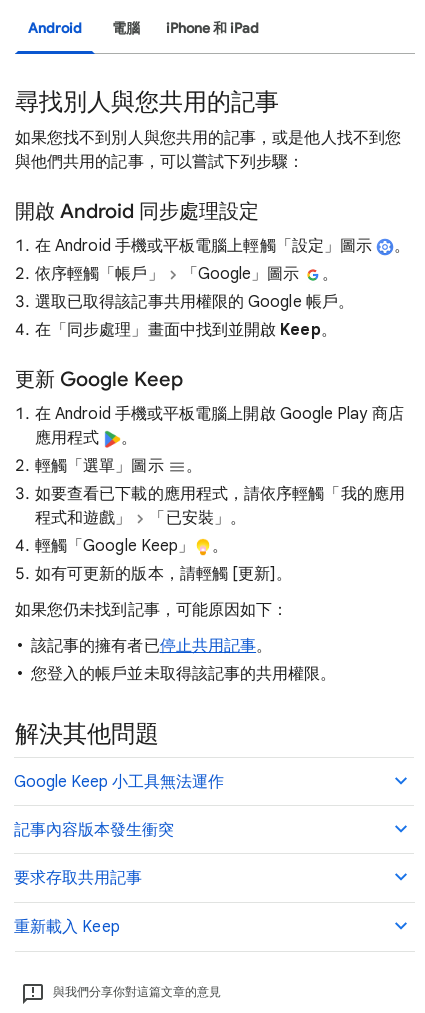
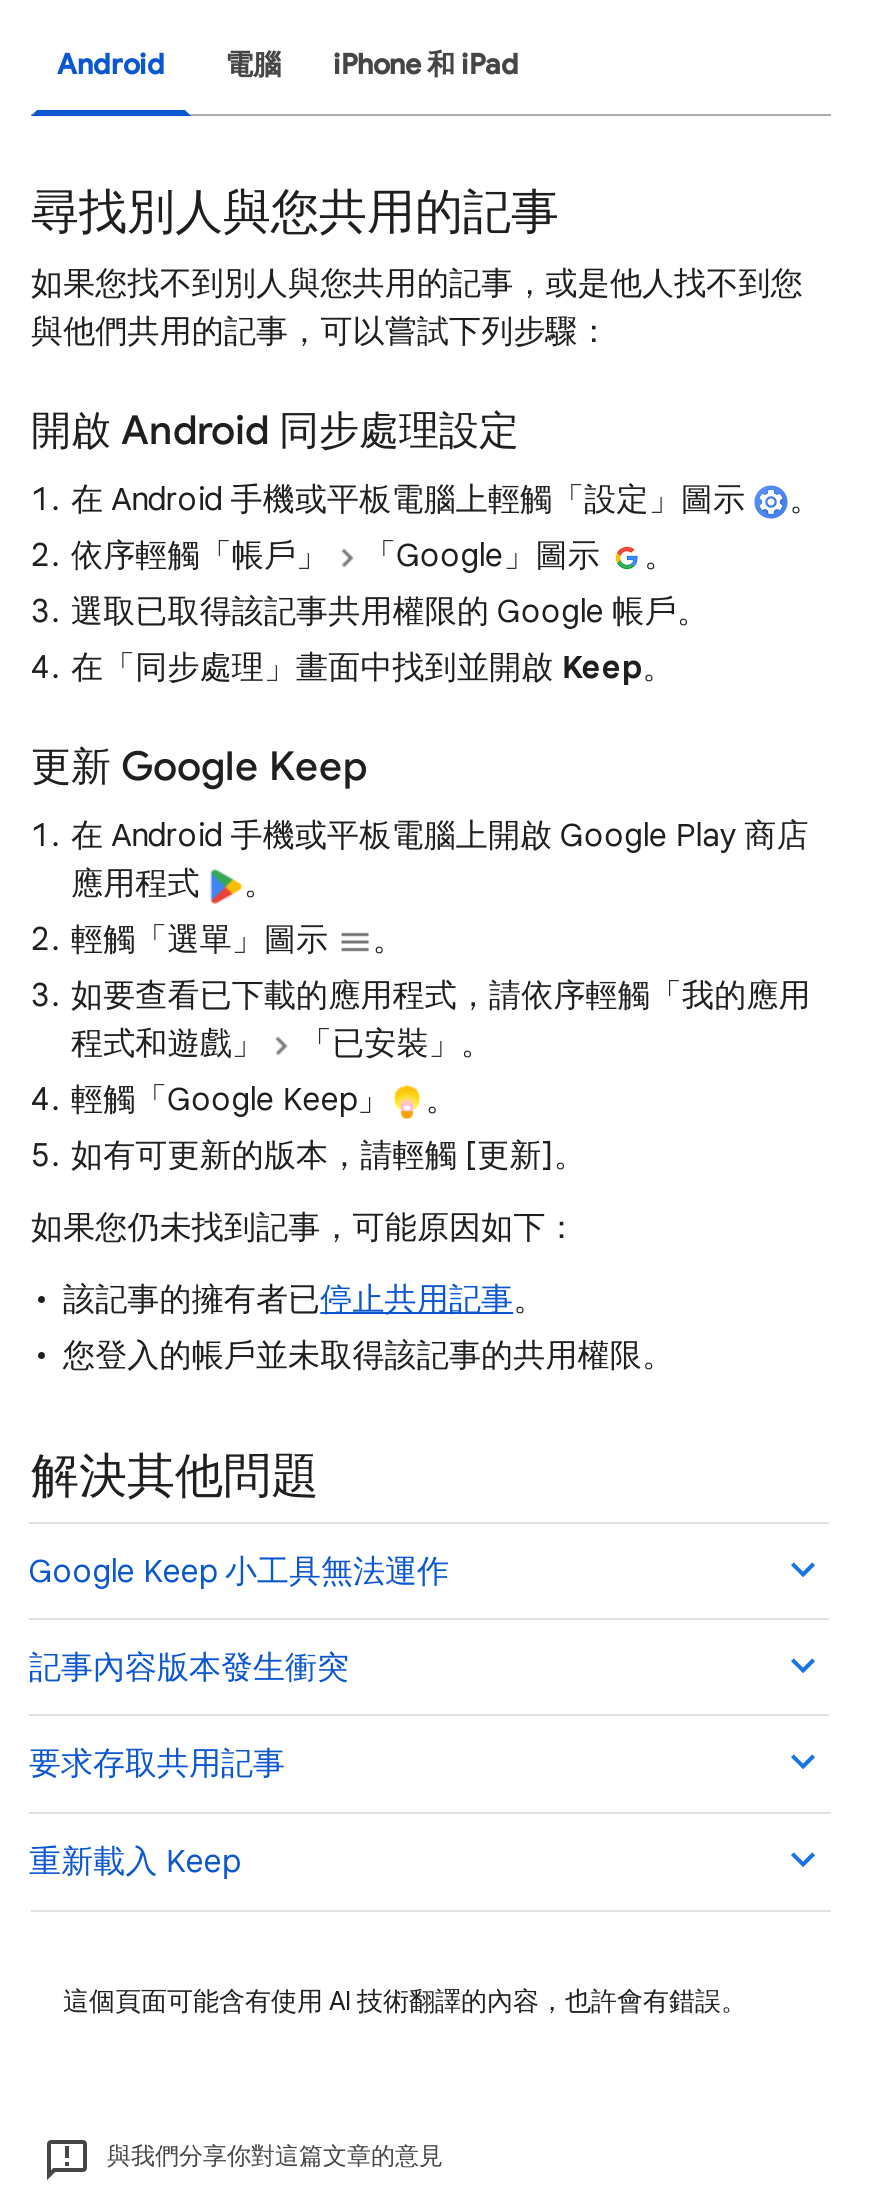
+ 這個頁面可能含有使用 AI 技術翻譯的內容，也許會有錯誤。
